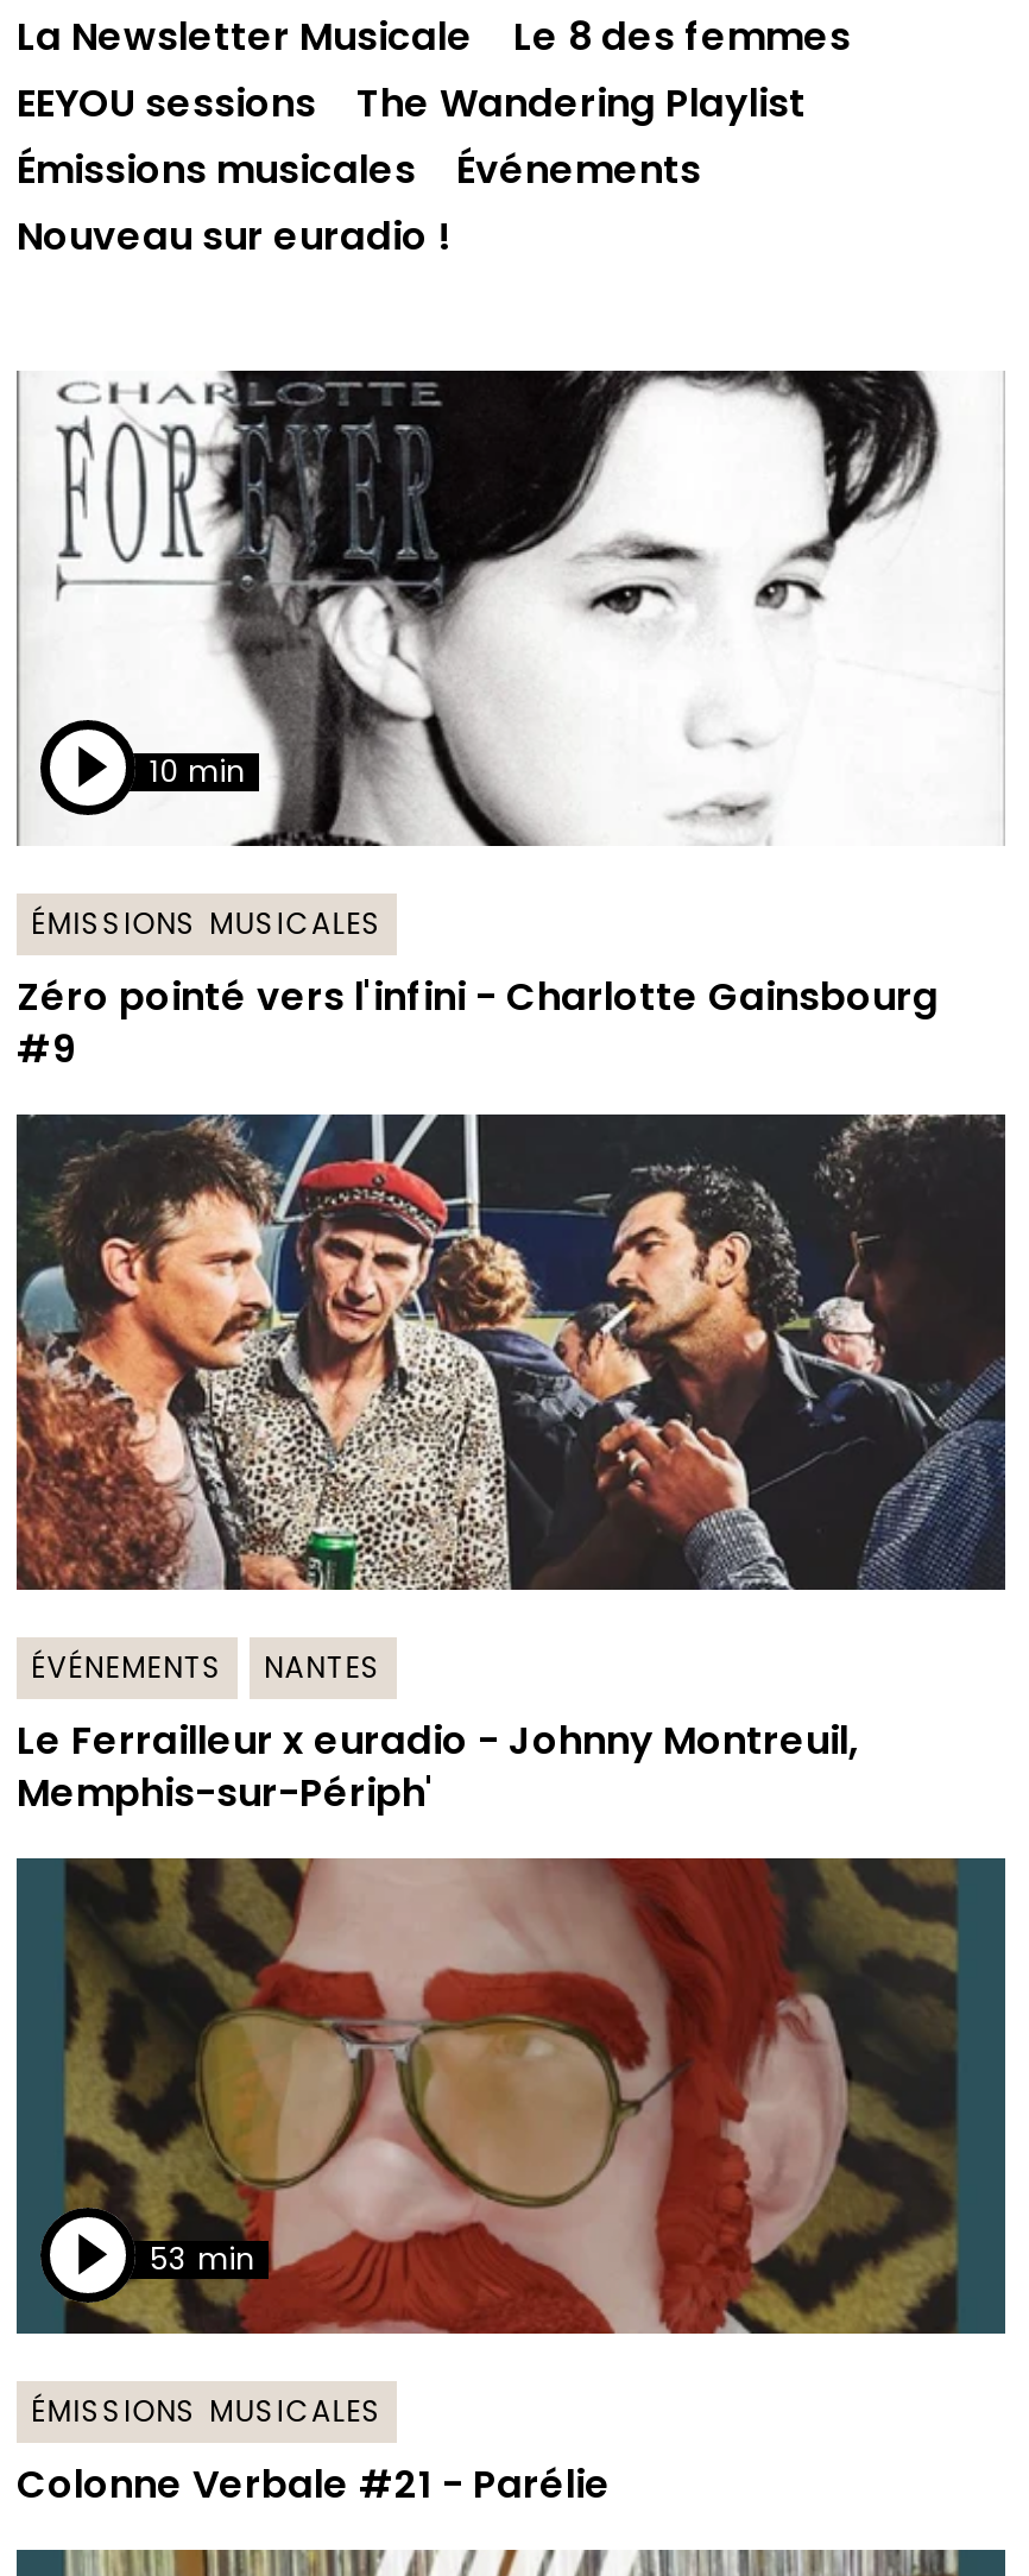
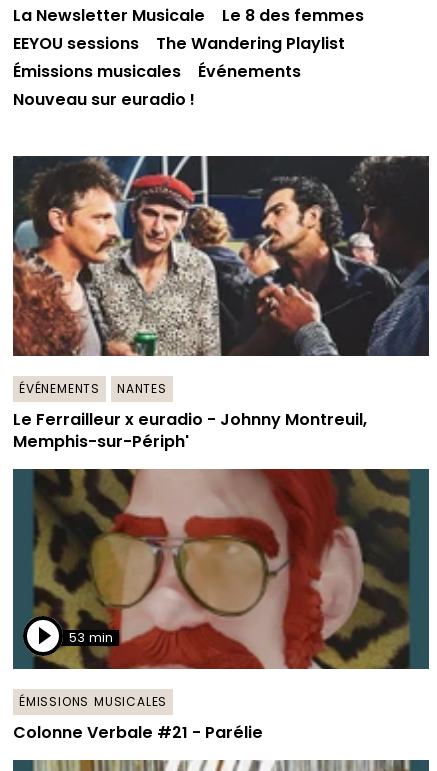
- [image]
- 10 min

- ÉMISSIONS MUSICALES
- Zéro pointé vers l'infini - Charlotte Gainsbourg
- #9
